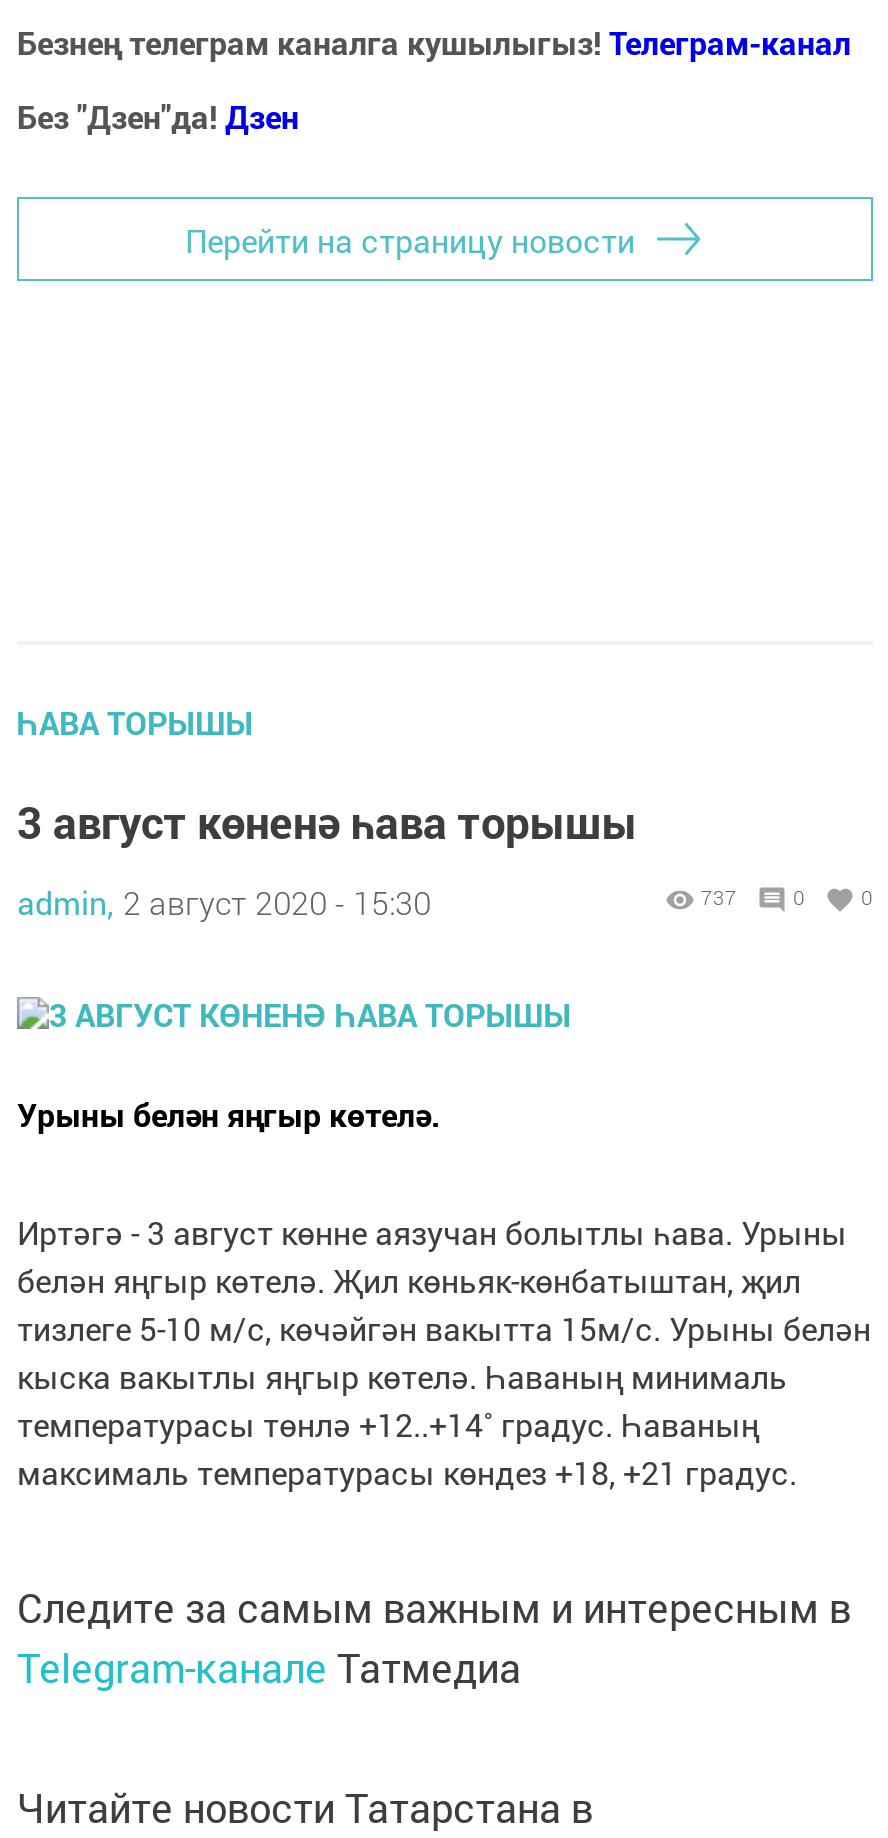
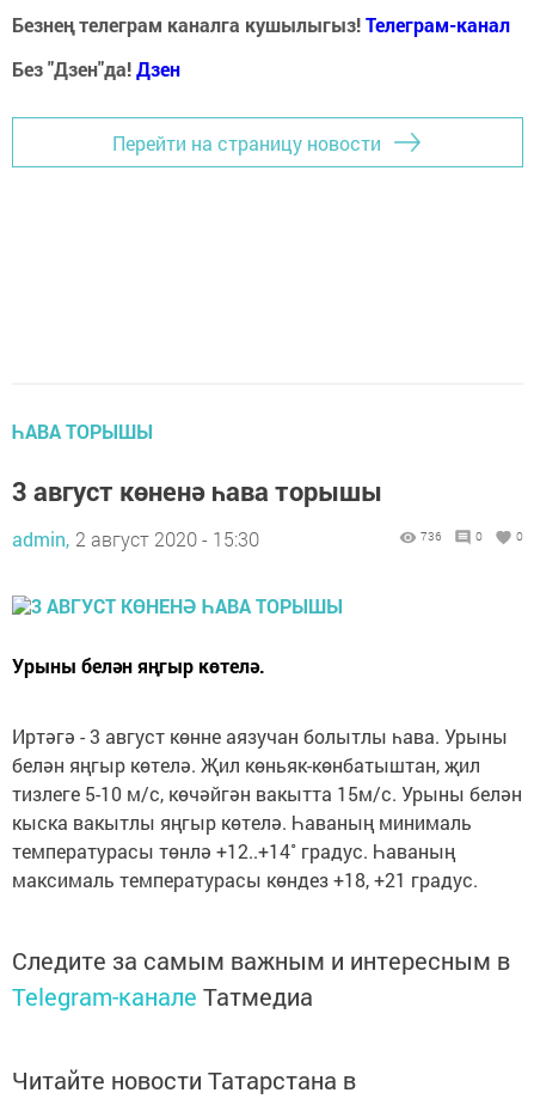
- 737
+ 736
